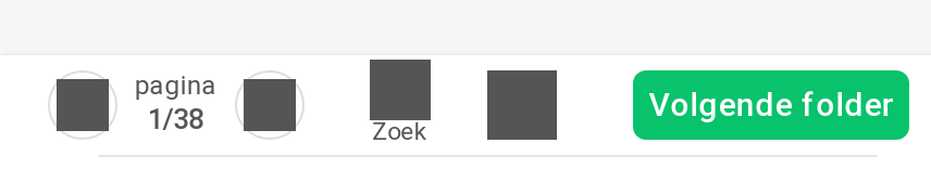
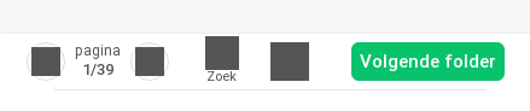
- 1/38
+ 1/39
